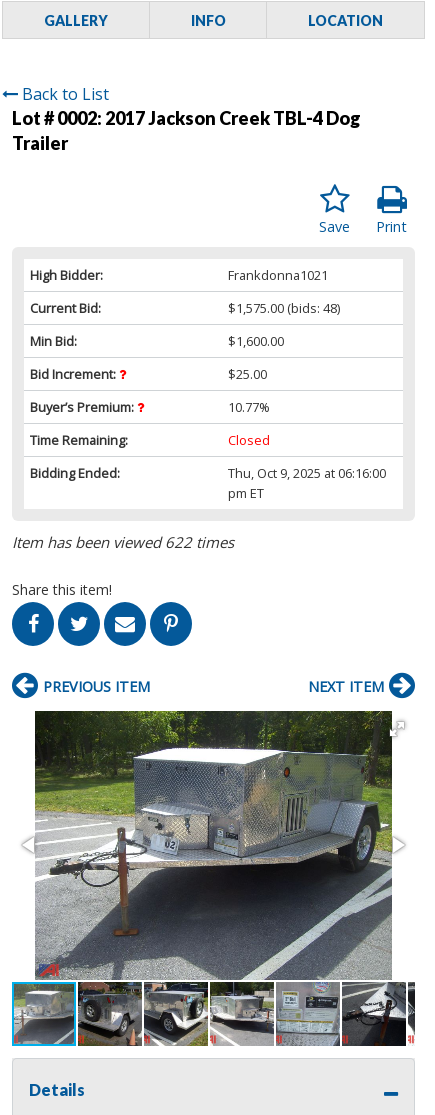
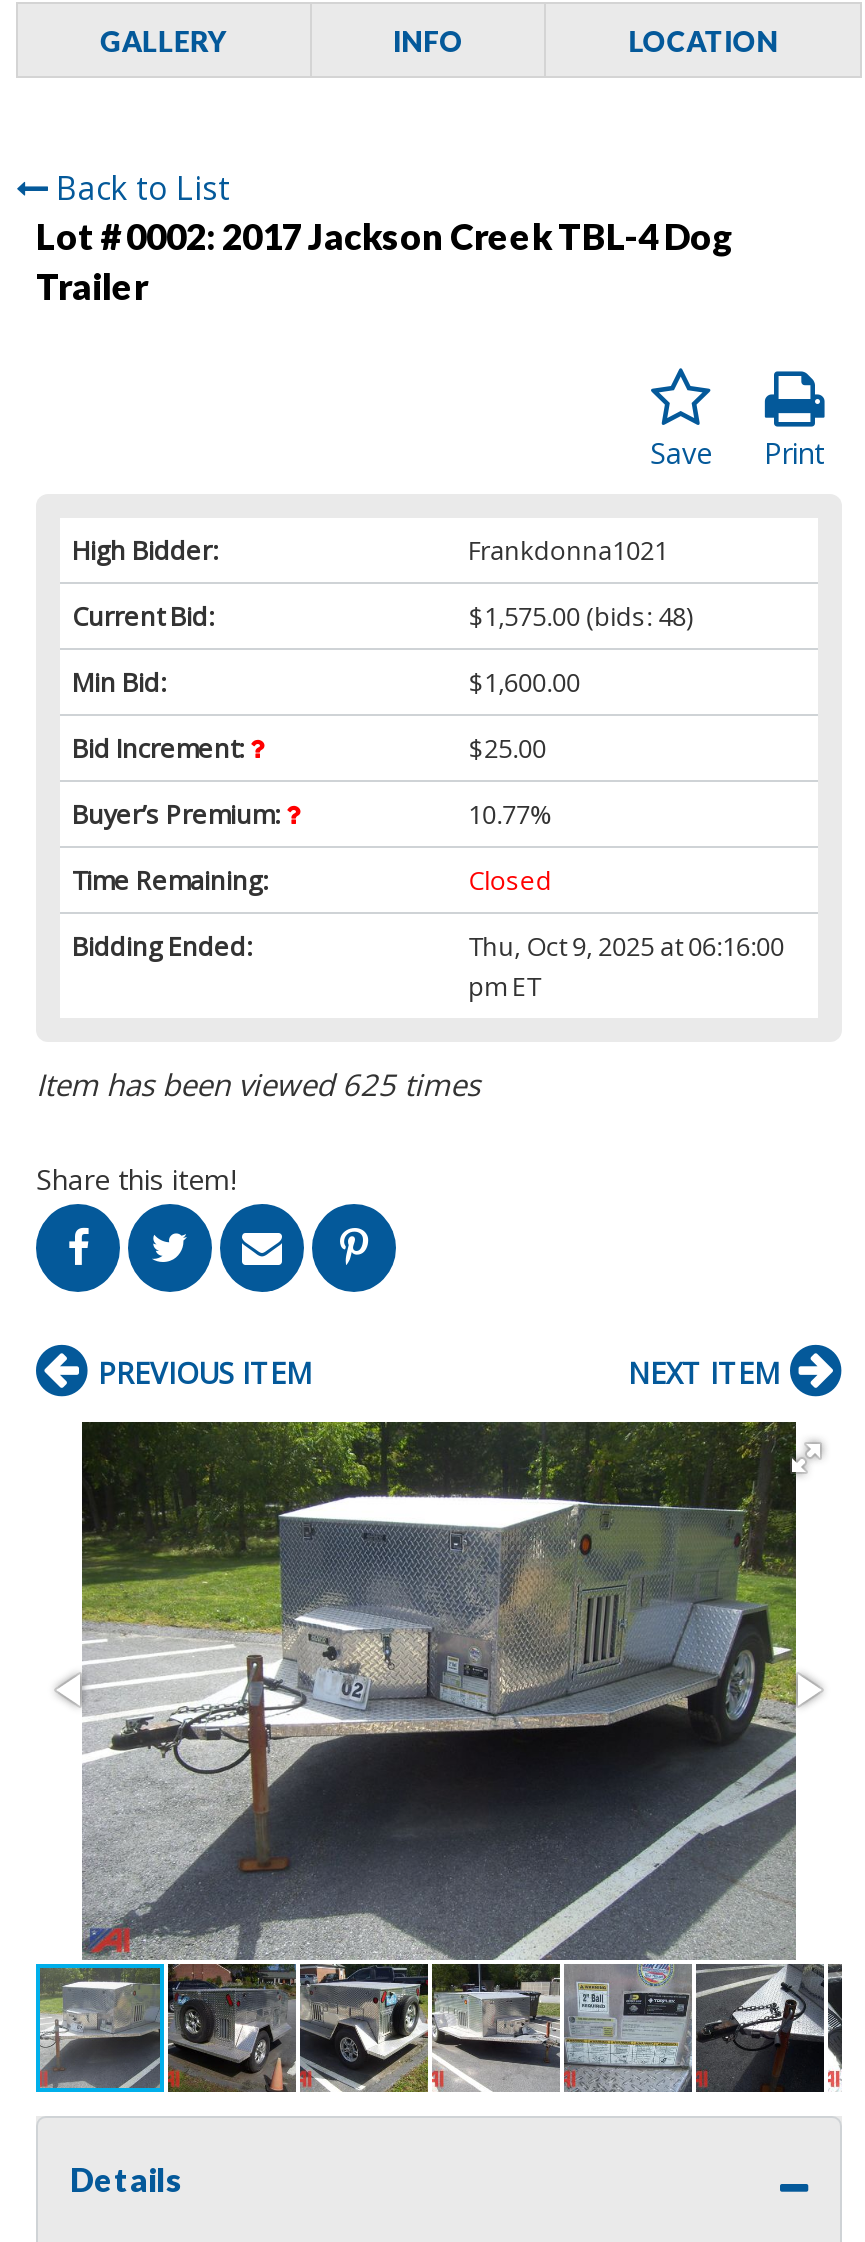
- Item has been viewed 622 times
+ Item has been viewed 625 times
